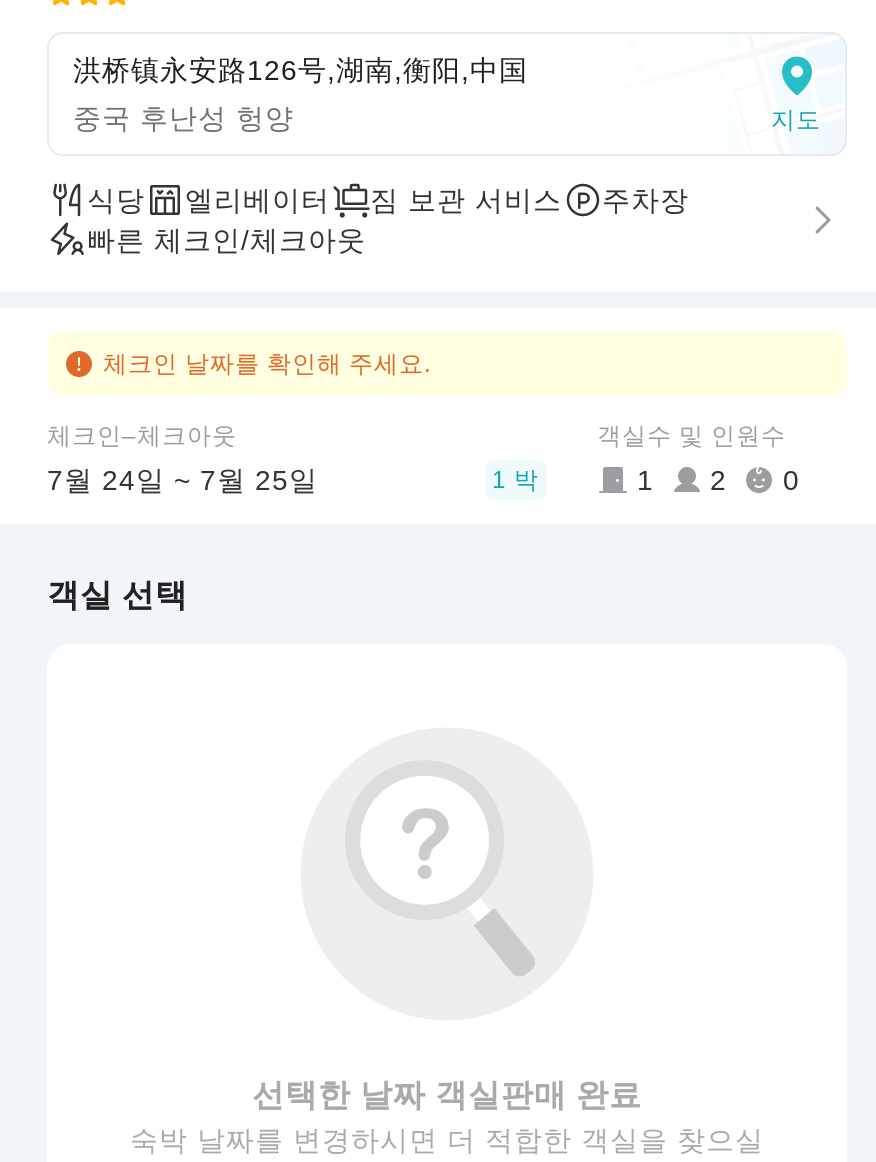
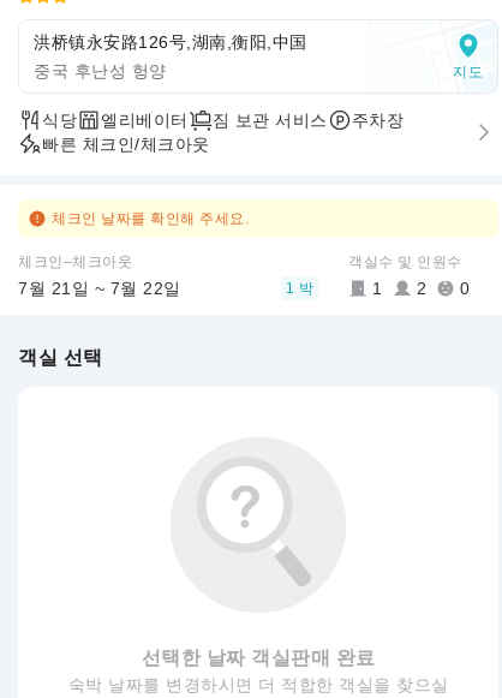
- 7월 24일 ~ 7월 25일
+ 7월 21일 ~ 7월 22일
